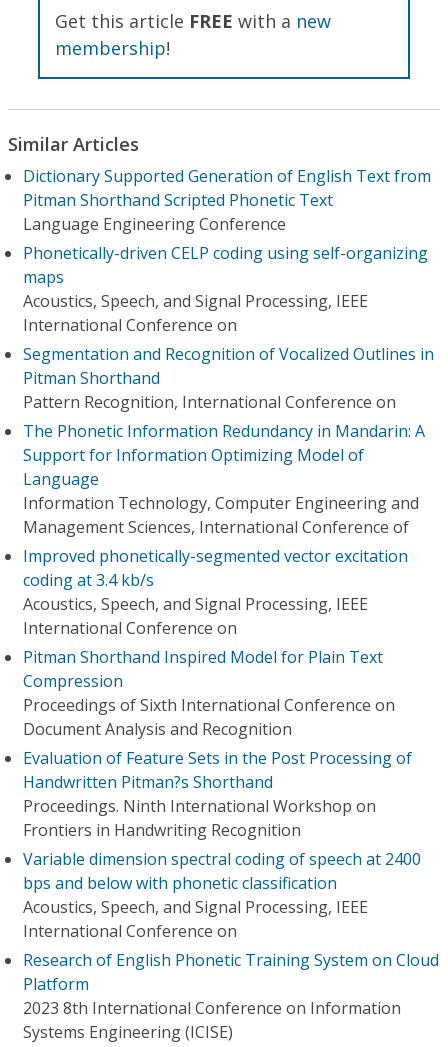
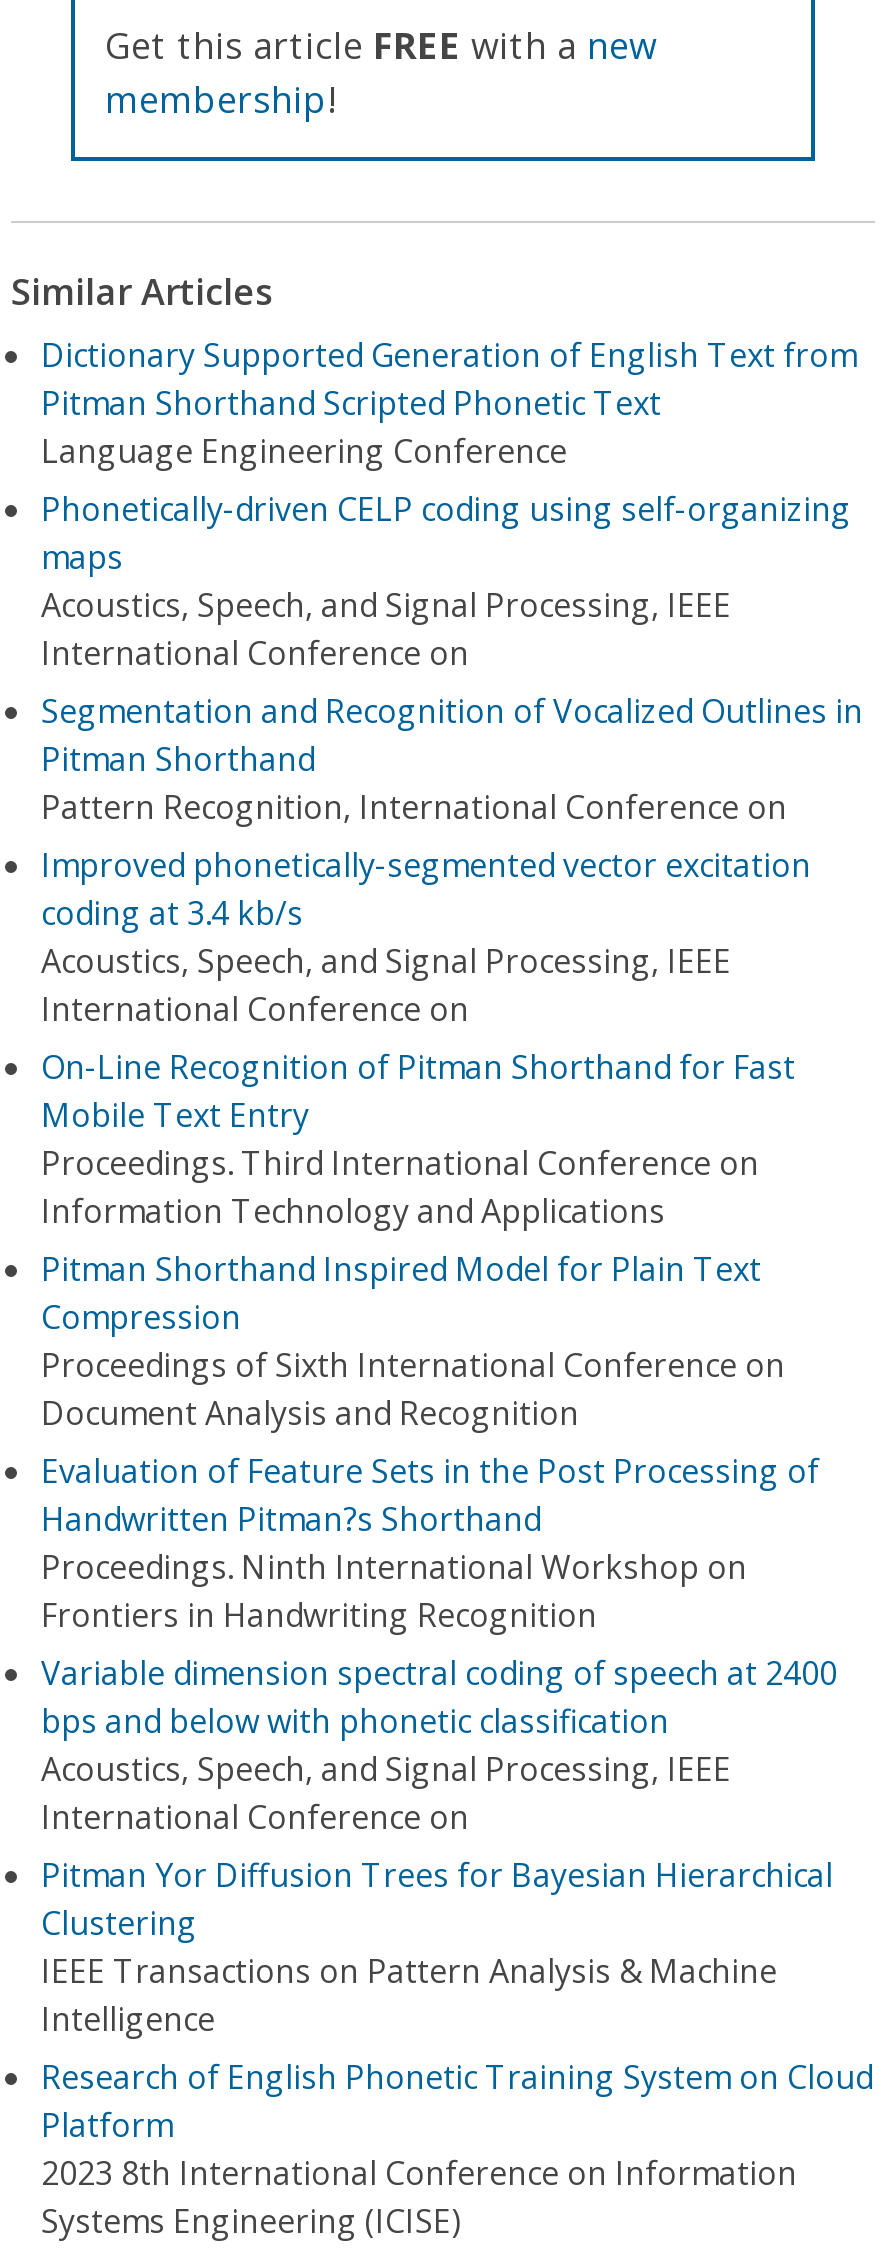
- The Phonetic Information Redundancy in Mandarin: A
- Support for Information Optimizing Model of
- Language
- Information Technology, Computer Engineering and
- Management Sciences, International Conference of

moved up: Improved phonetically-segmented vector excitation | coding at 3.4 kb/s | Acoustics, Speech, and Signal Processing, IEEE | International Conference on

+ On-Line Recognition of Pitman Shorthand for Fast
+ Mobile Text Entry
+ Proceedings. Third International Conference on
+ Information Technology and Applications

moved up: Pitman Shorthand Inspired Model for Plain Text | Compression | Proceedings of Sixth International Conference on | ... | Acoustics, Speech, and Signal Processing, IEEE | International Conference on

+ Pitman Yor Diffusion Trees for Bayesian Hierarchical
+ Clustering
+ IEEE Transactions on Pattern Analysis & Machine
+ Intelligence
